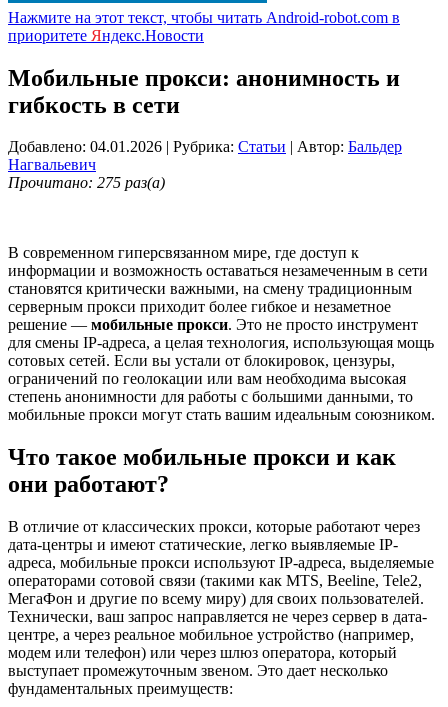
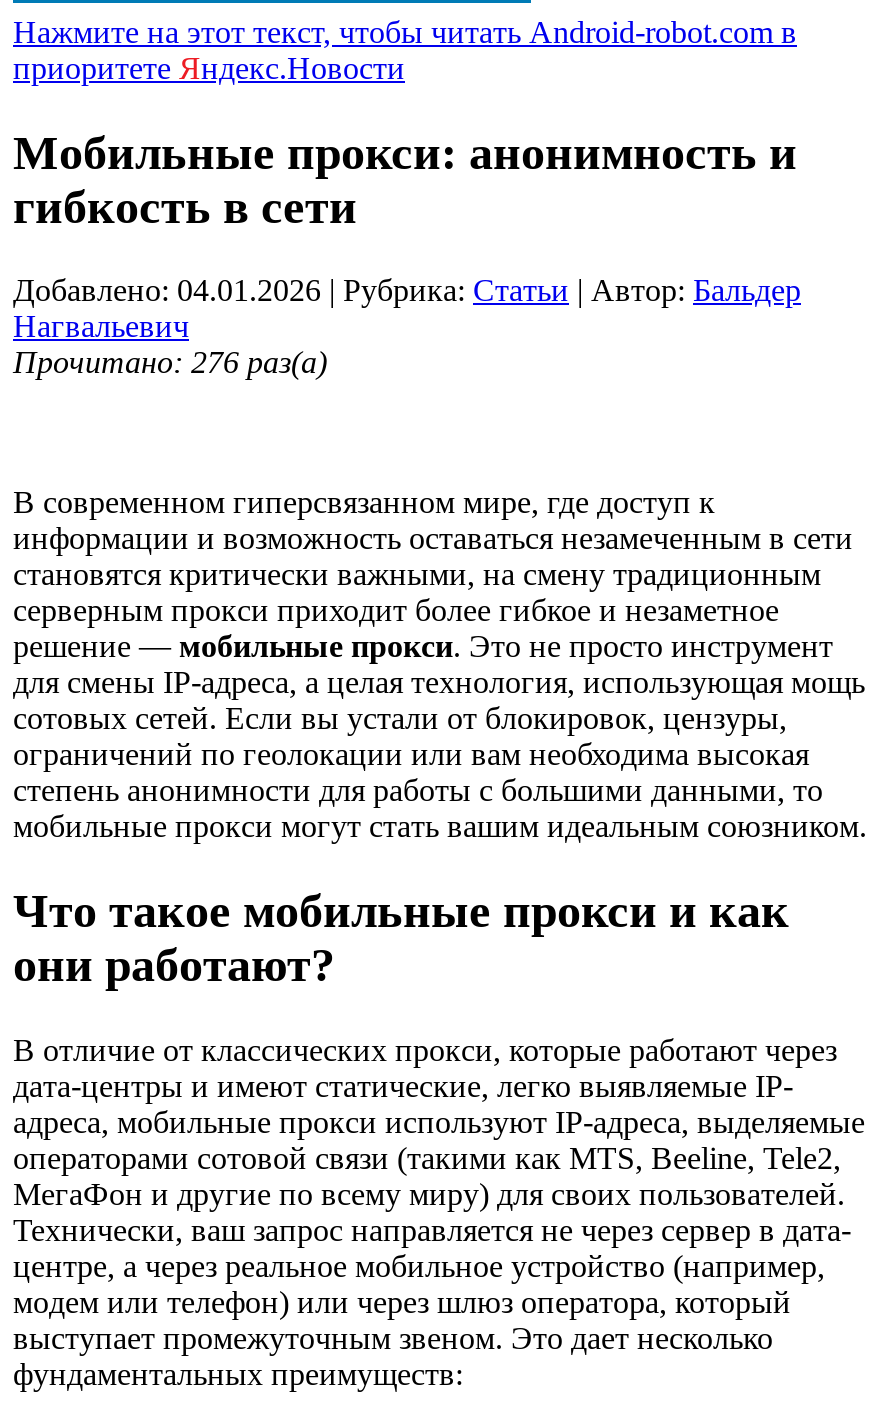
- Прочитано: 275 раз(а)
+ Прочитано: 276 раз(а)
